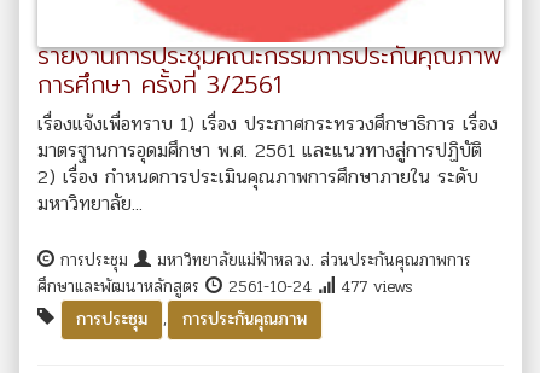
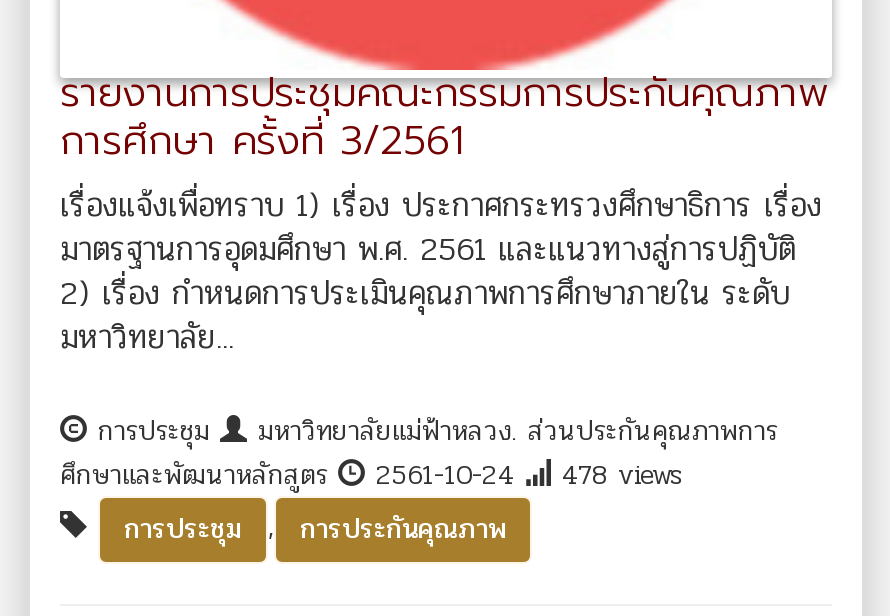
- ศึกษาและพัฒนาหลักสูตร 2561-10-24 477 views
+ ศึกษาและพัฒนาหลักสูตร 2561-10-24 478 views
